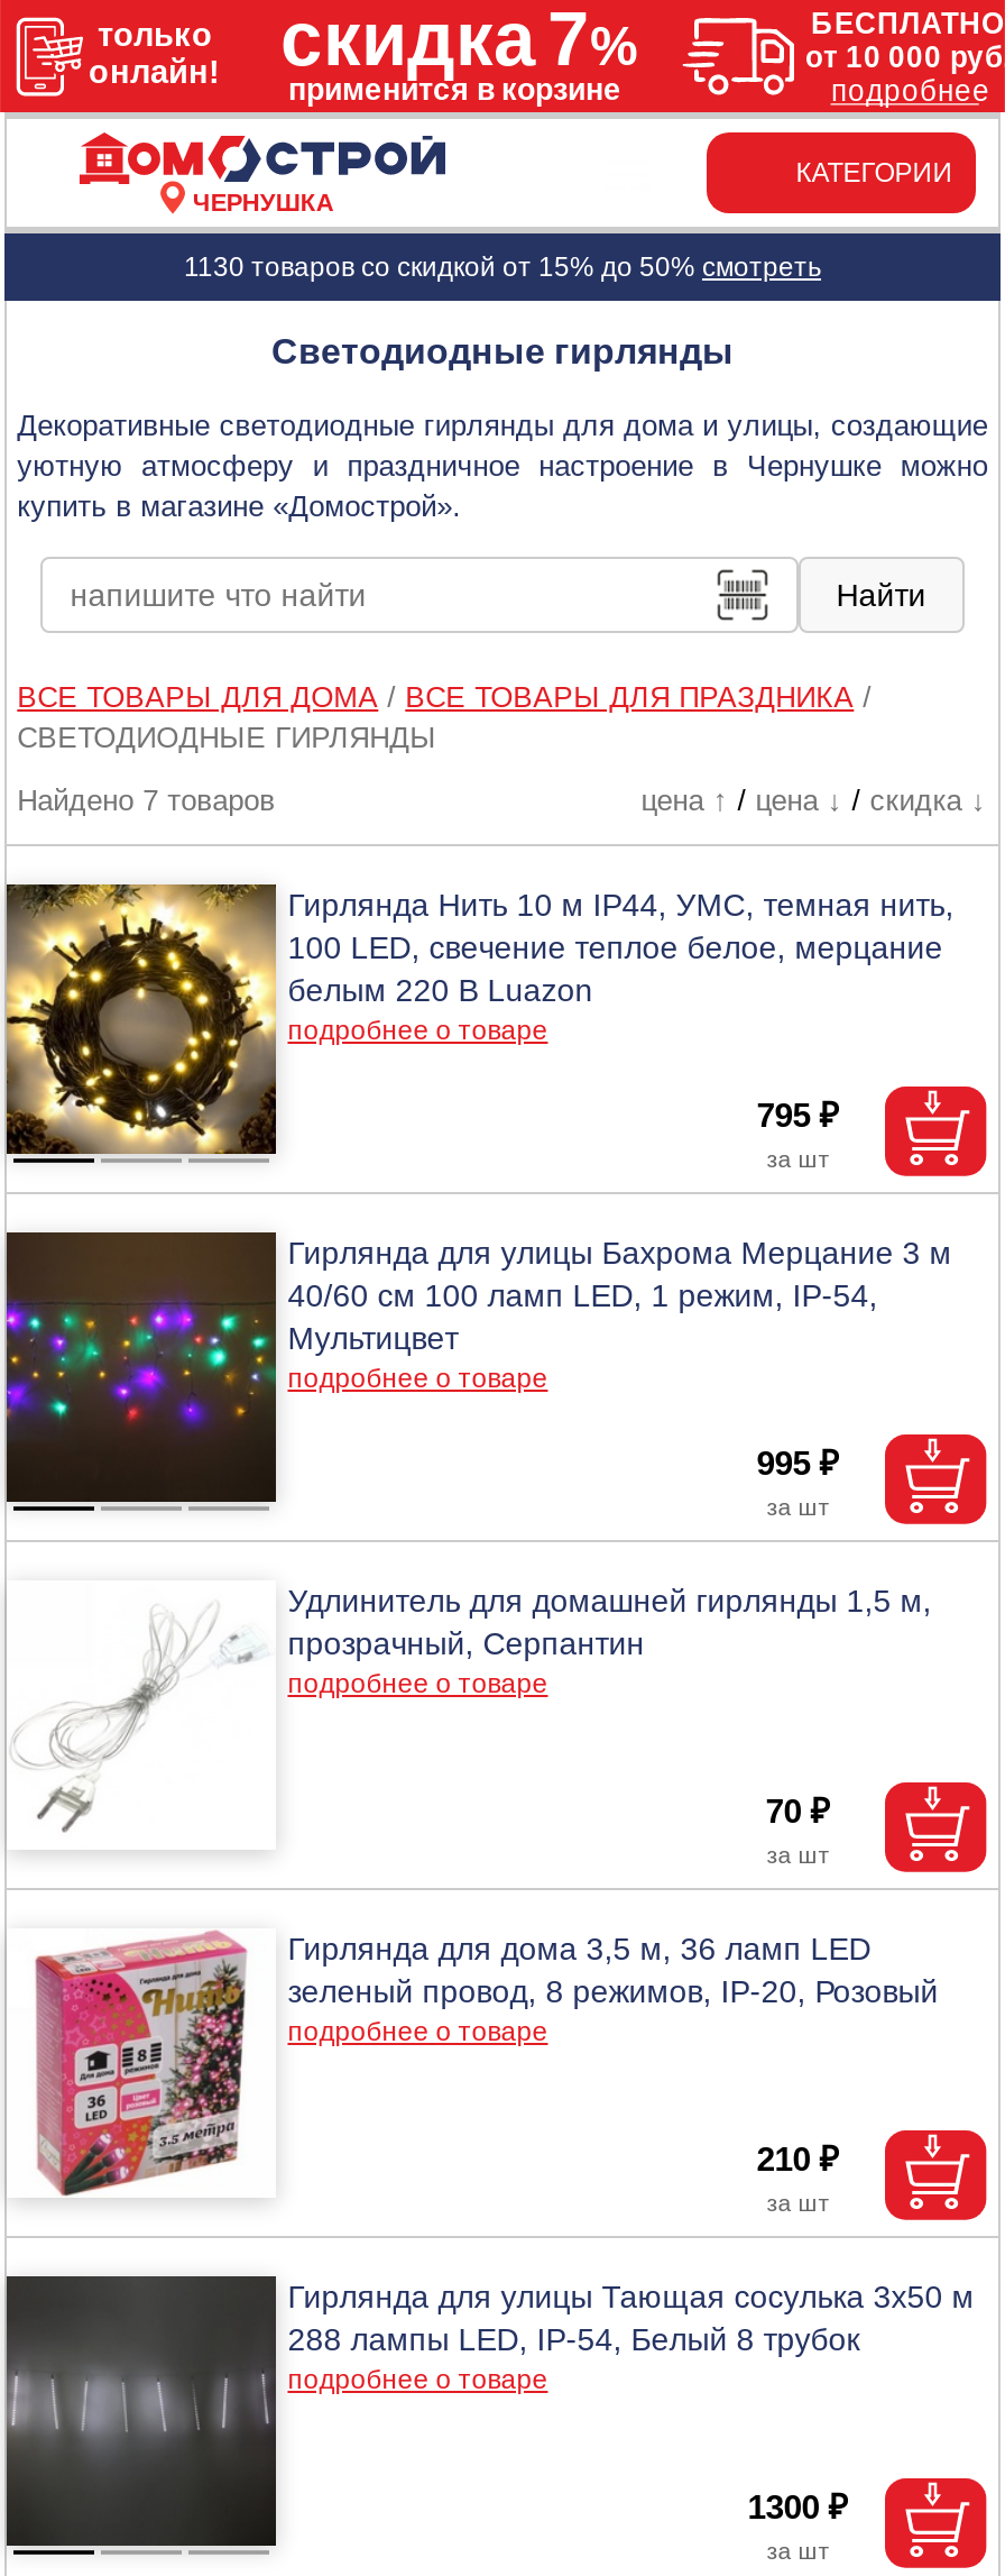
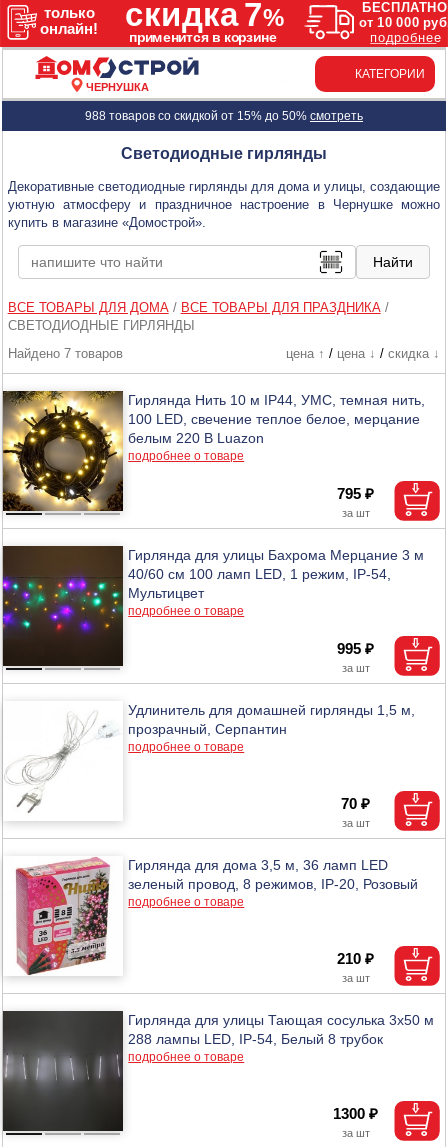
- 1130 товаров со скидкой от 15% до 50% смотреть
+ 988 товаров со скидкой от 15% до 50% смотреть
